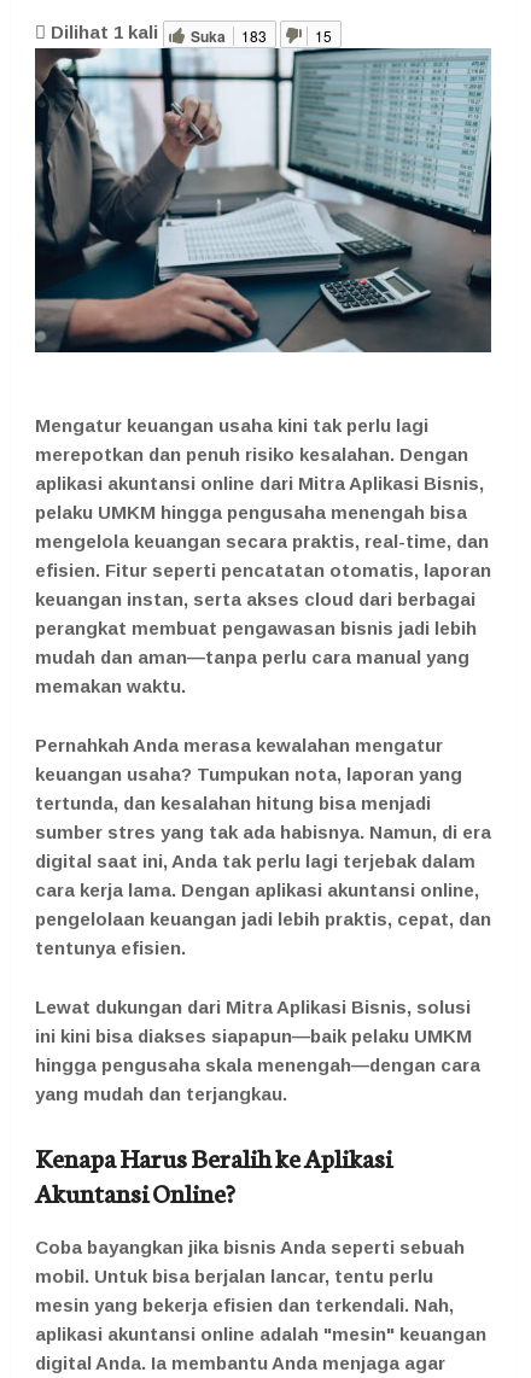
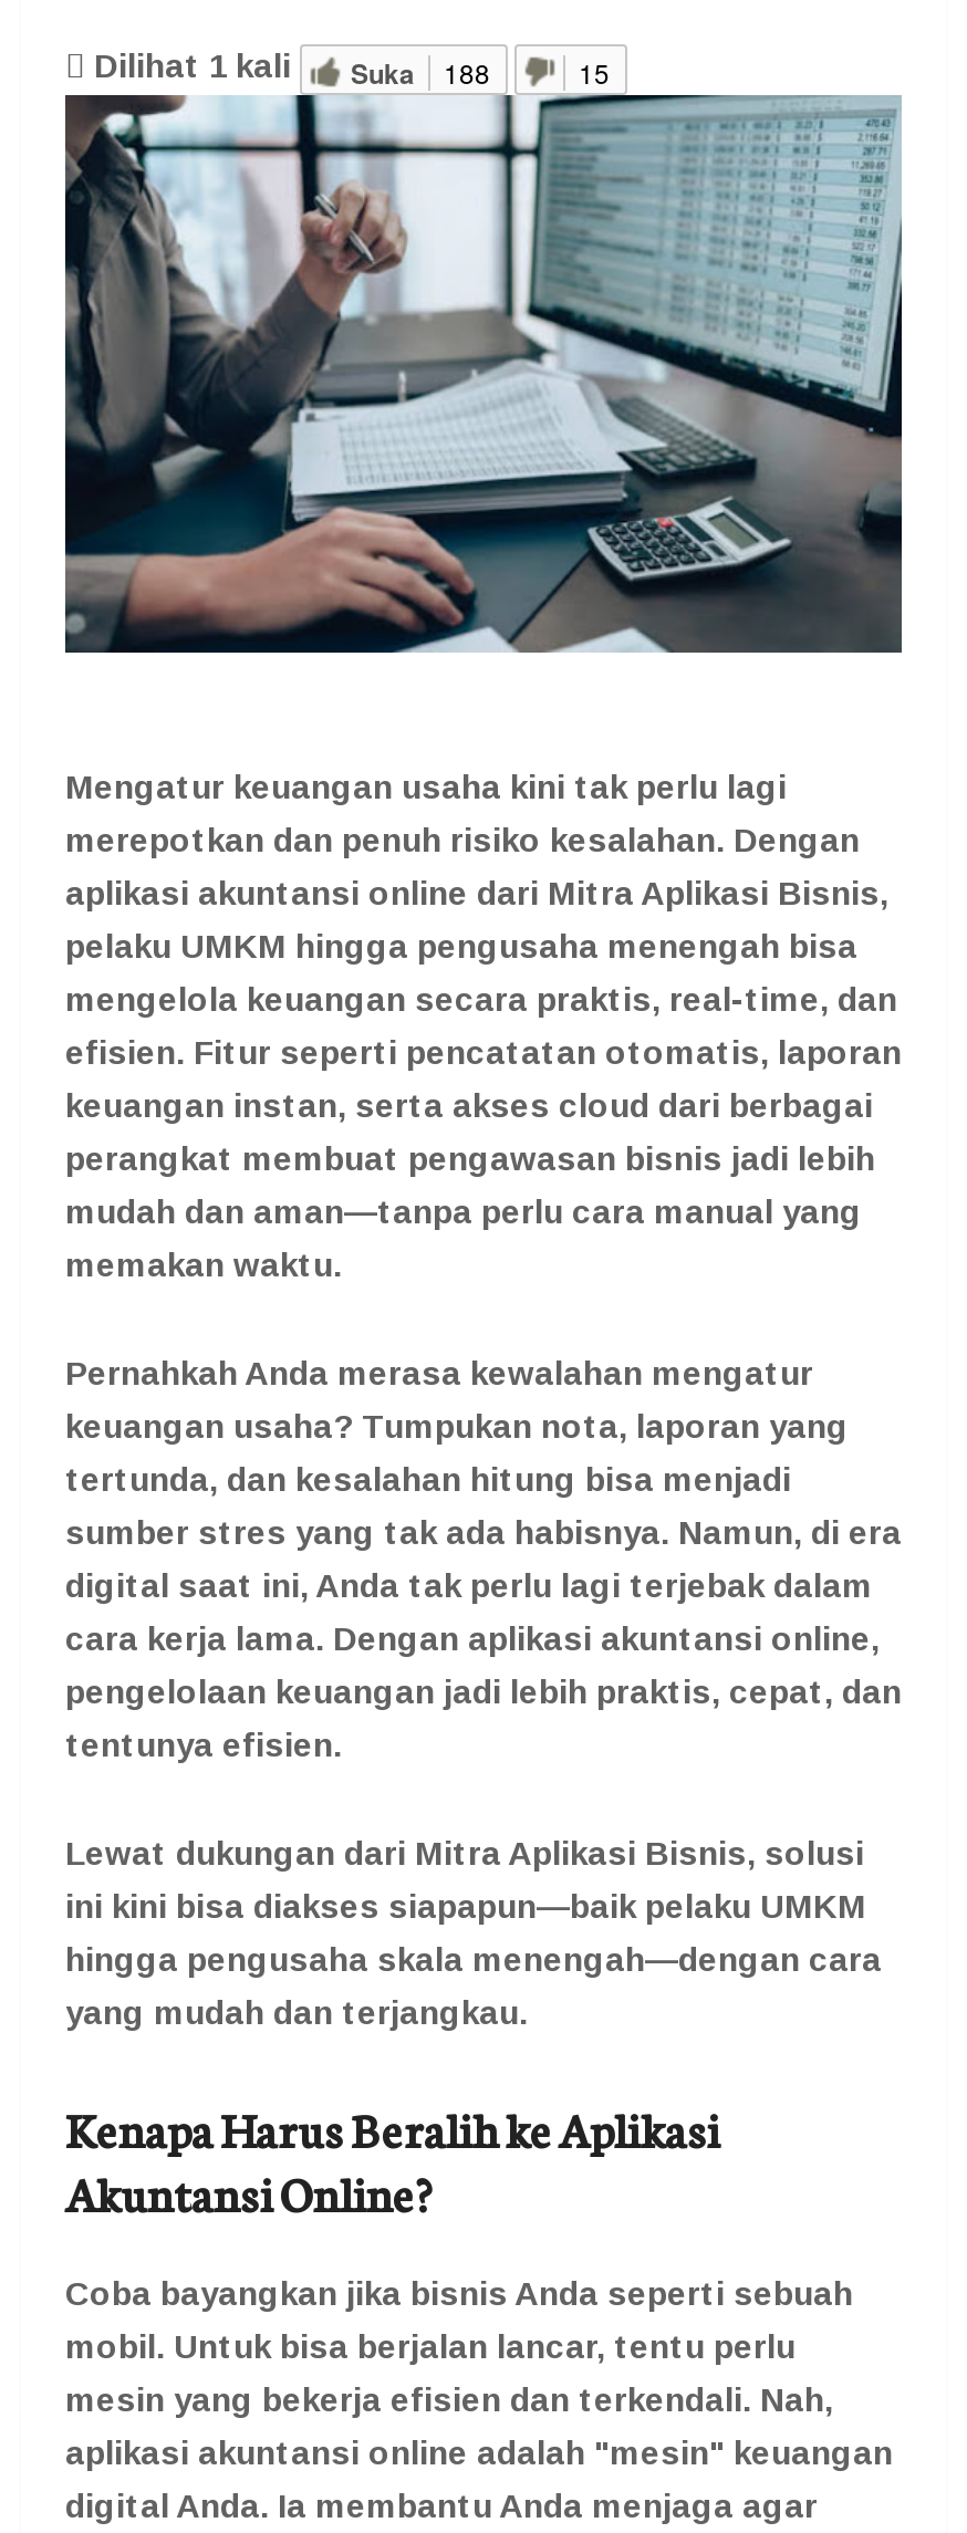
- Dilihat 1 kali Suka 183
+ Dilihat 1 kali Suka 188
